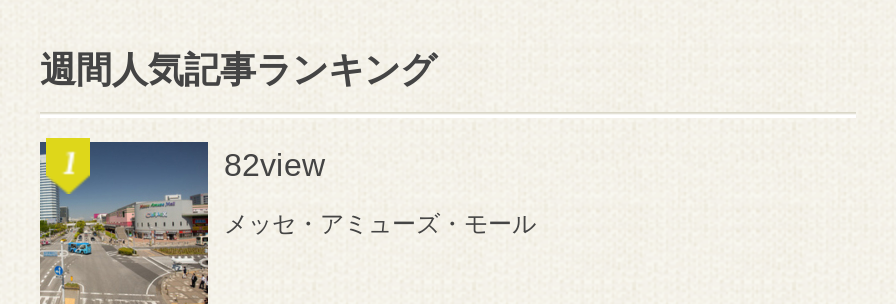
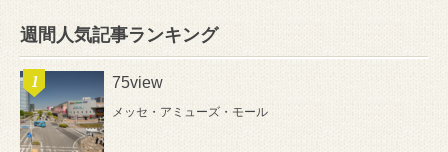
- 82view
+ 75view
